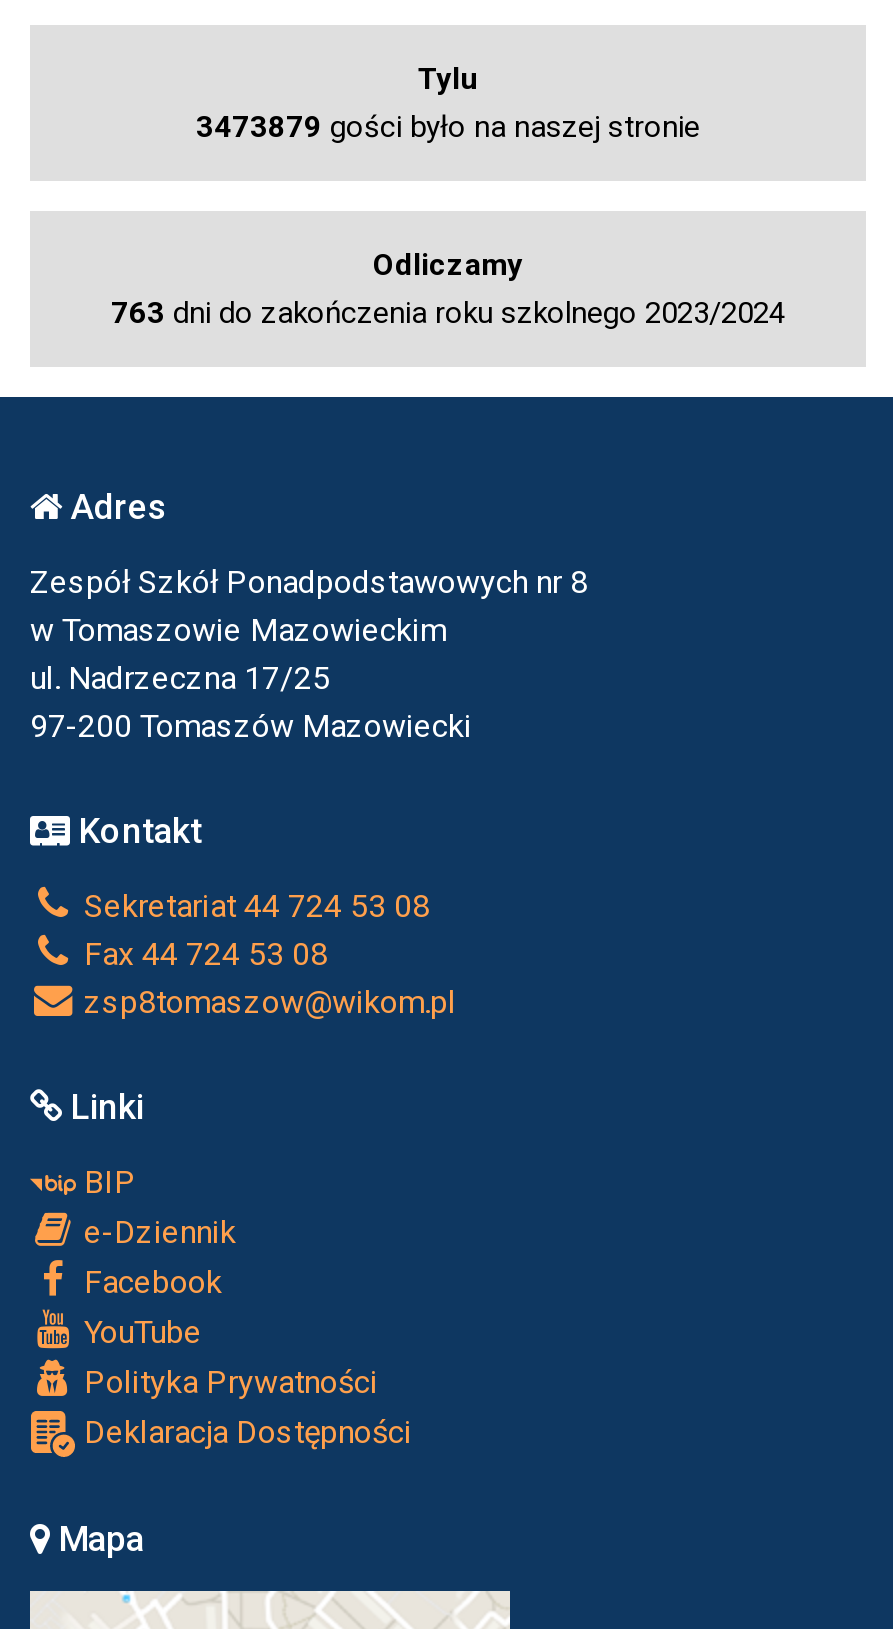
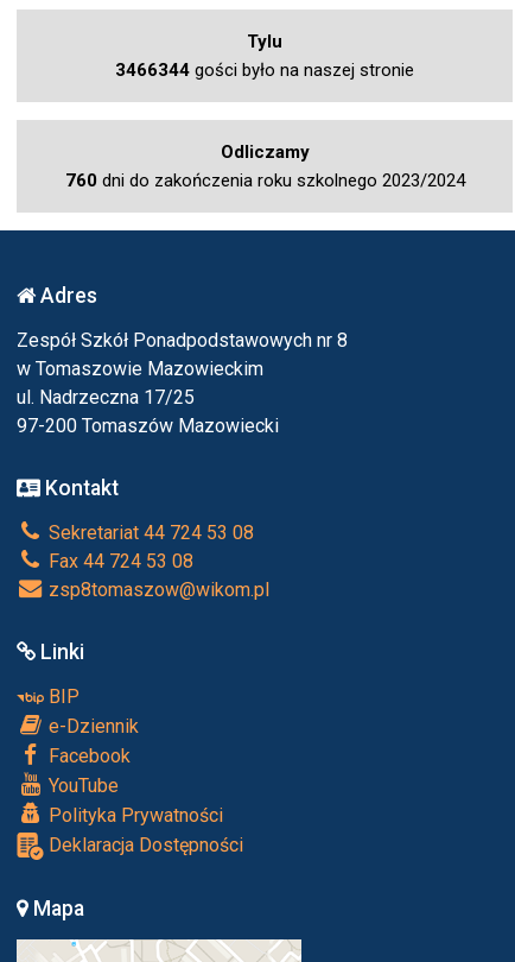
- 3473879 gości było na naszej stronie
+ 3466344 gości było na naszej stronie

- 763 dni do zakończenia roku szkolnego 2023/2024
+ 760 dni do zakończenia roku szkolnego 2023/2024
